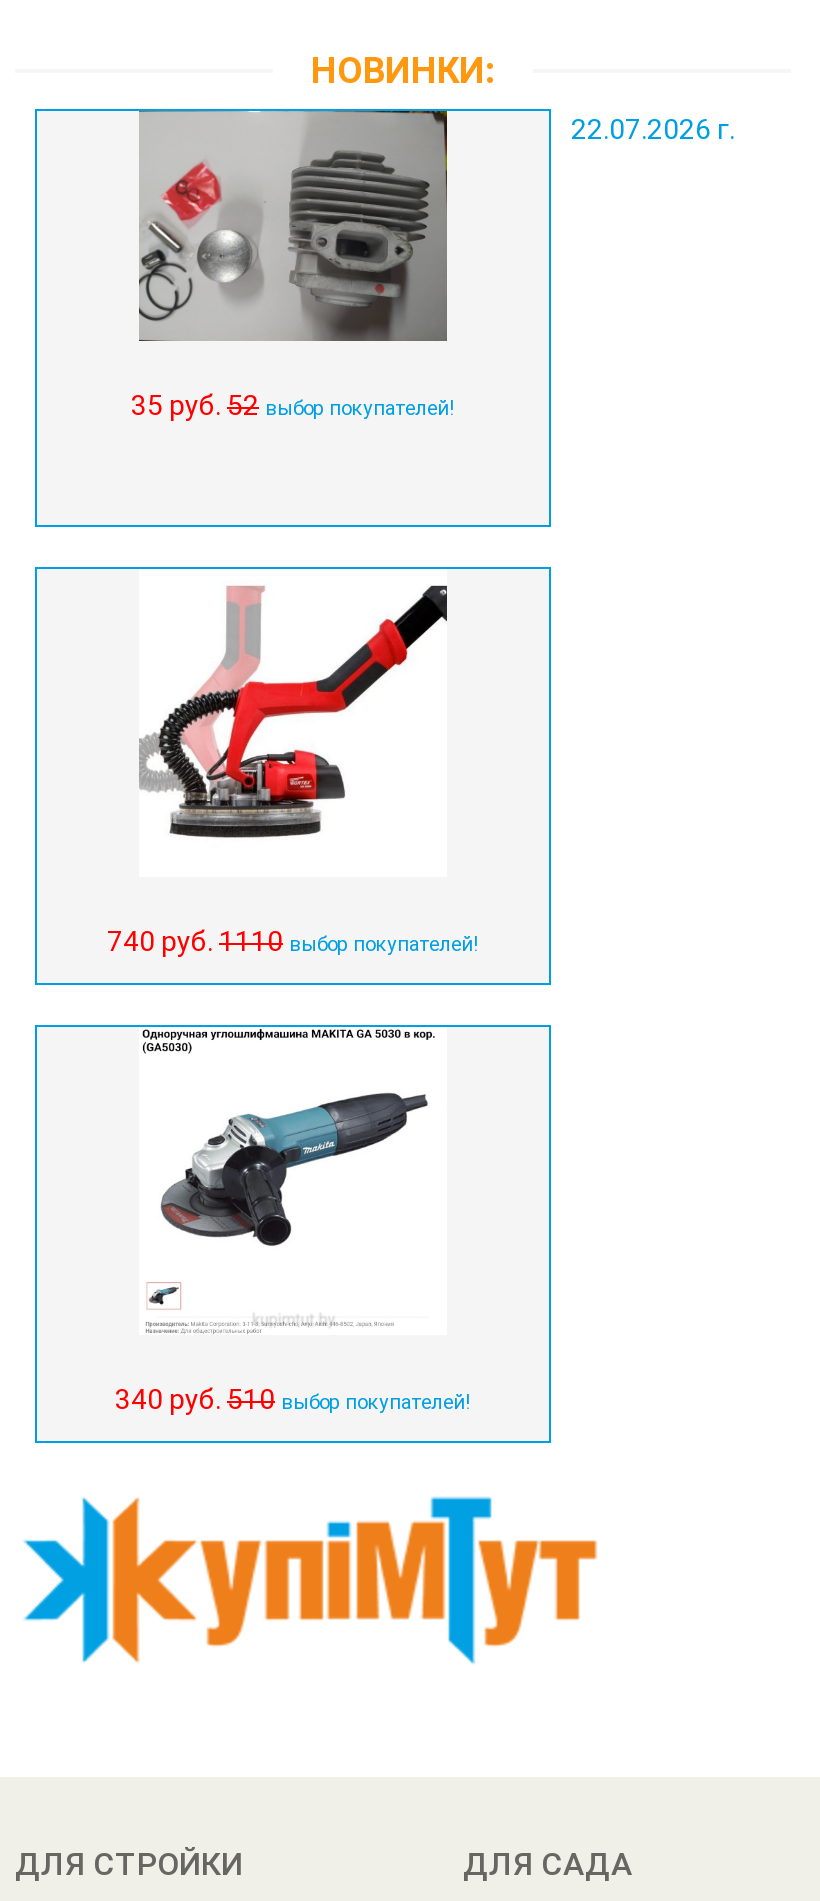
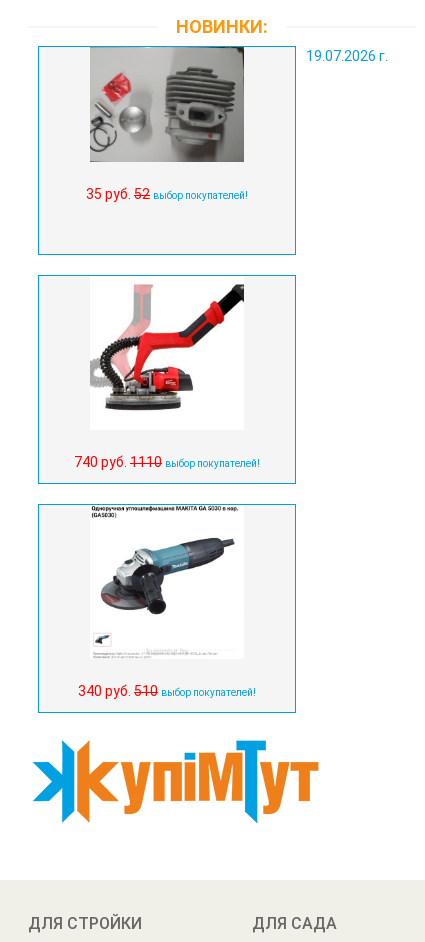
- 22.07.2026 г.
+ 19.07.2026 г.
